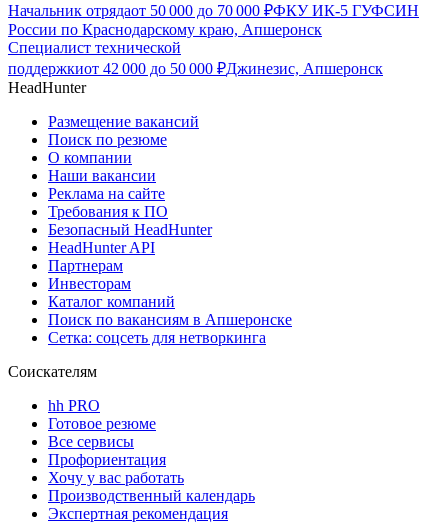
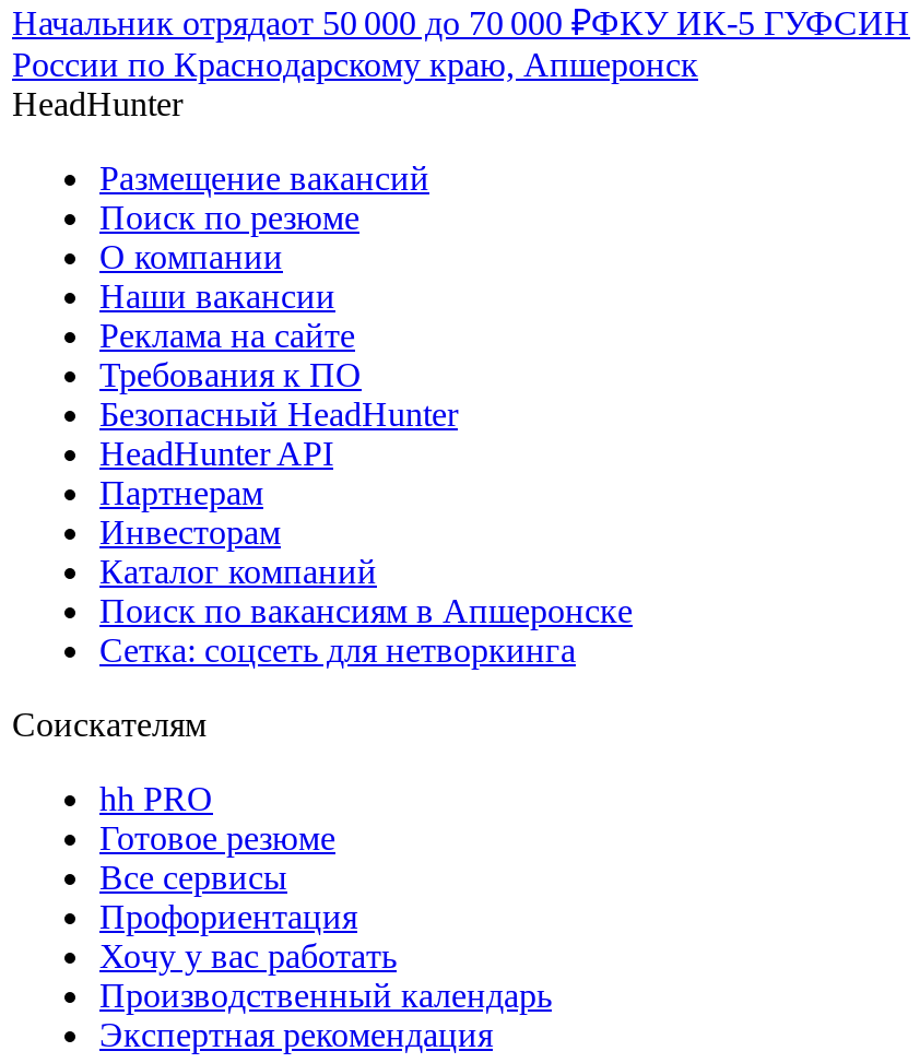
- Специалист технической
- поддержкиот 42 000 до 50 000 ₽Джинезис, Апшеронск
